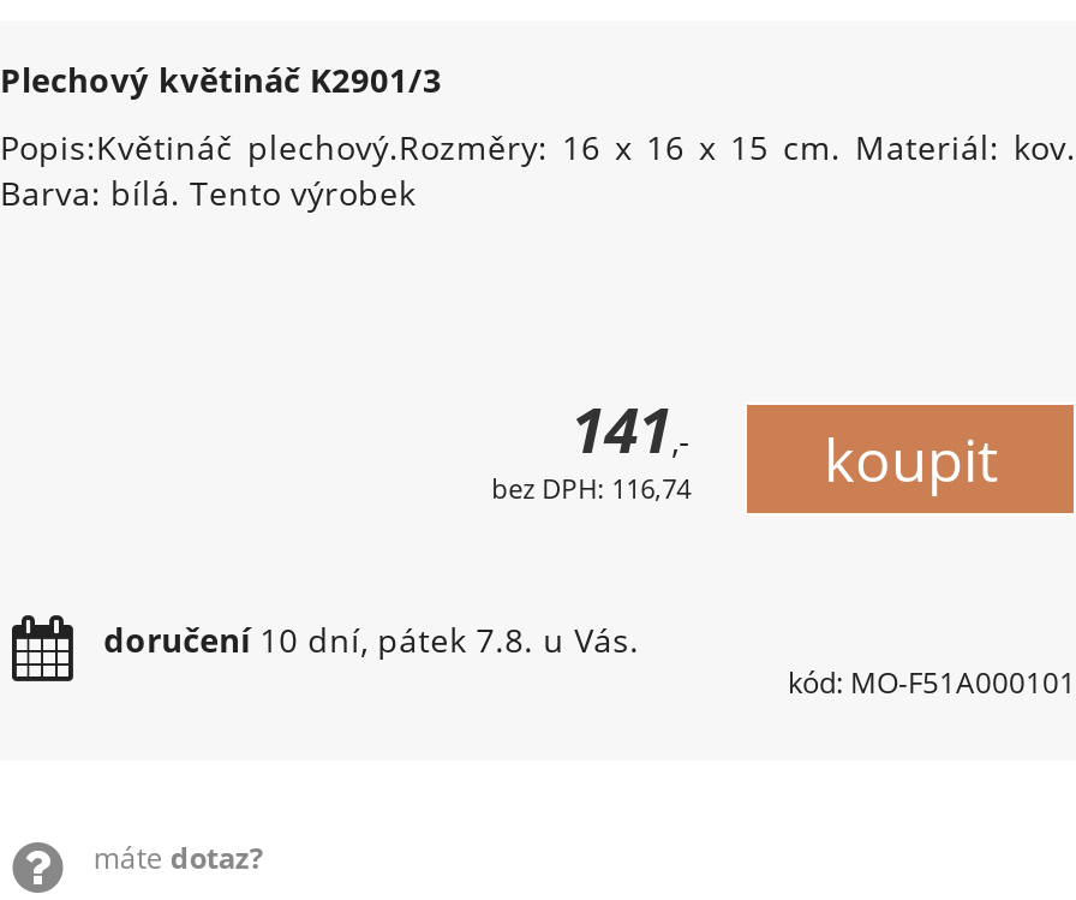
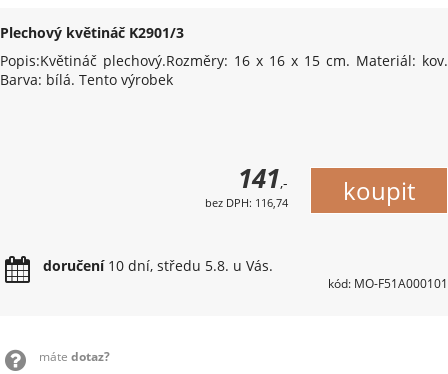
- doručení 10 dní, pátek 7.8. u Vás.
+ doručení 10 dní, středu 5.8. u Vás.
